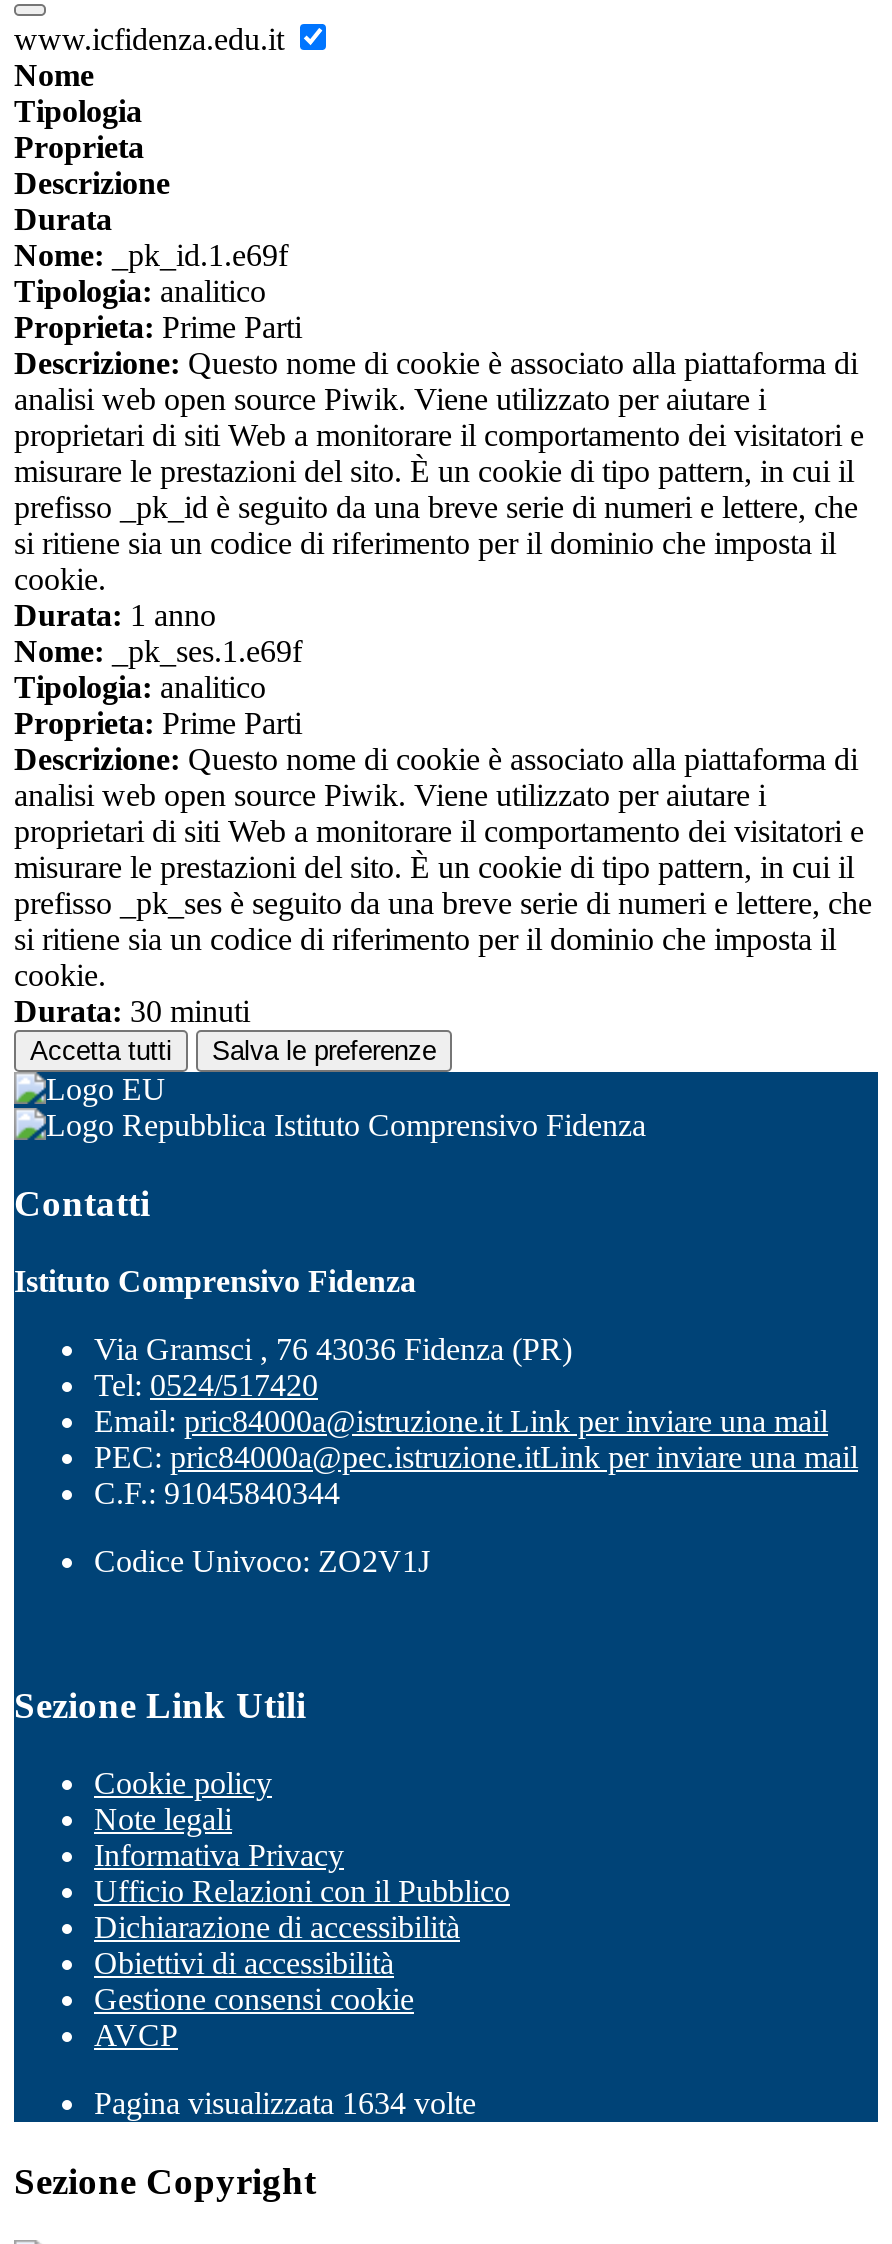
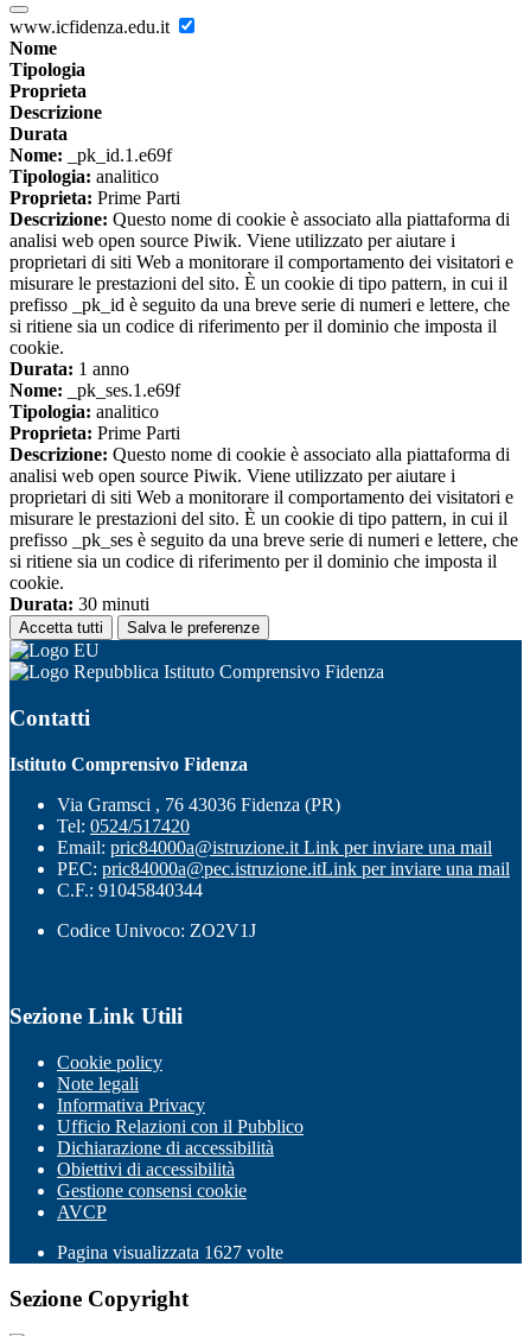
- Pagina visualizzata 1634 volte
+ Pagina visualizzata 1627 volte
